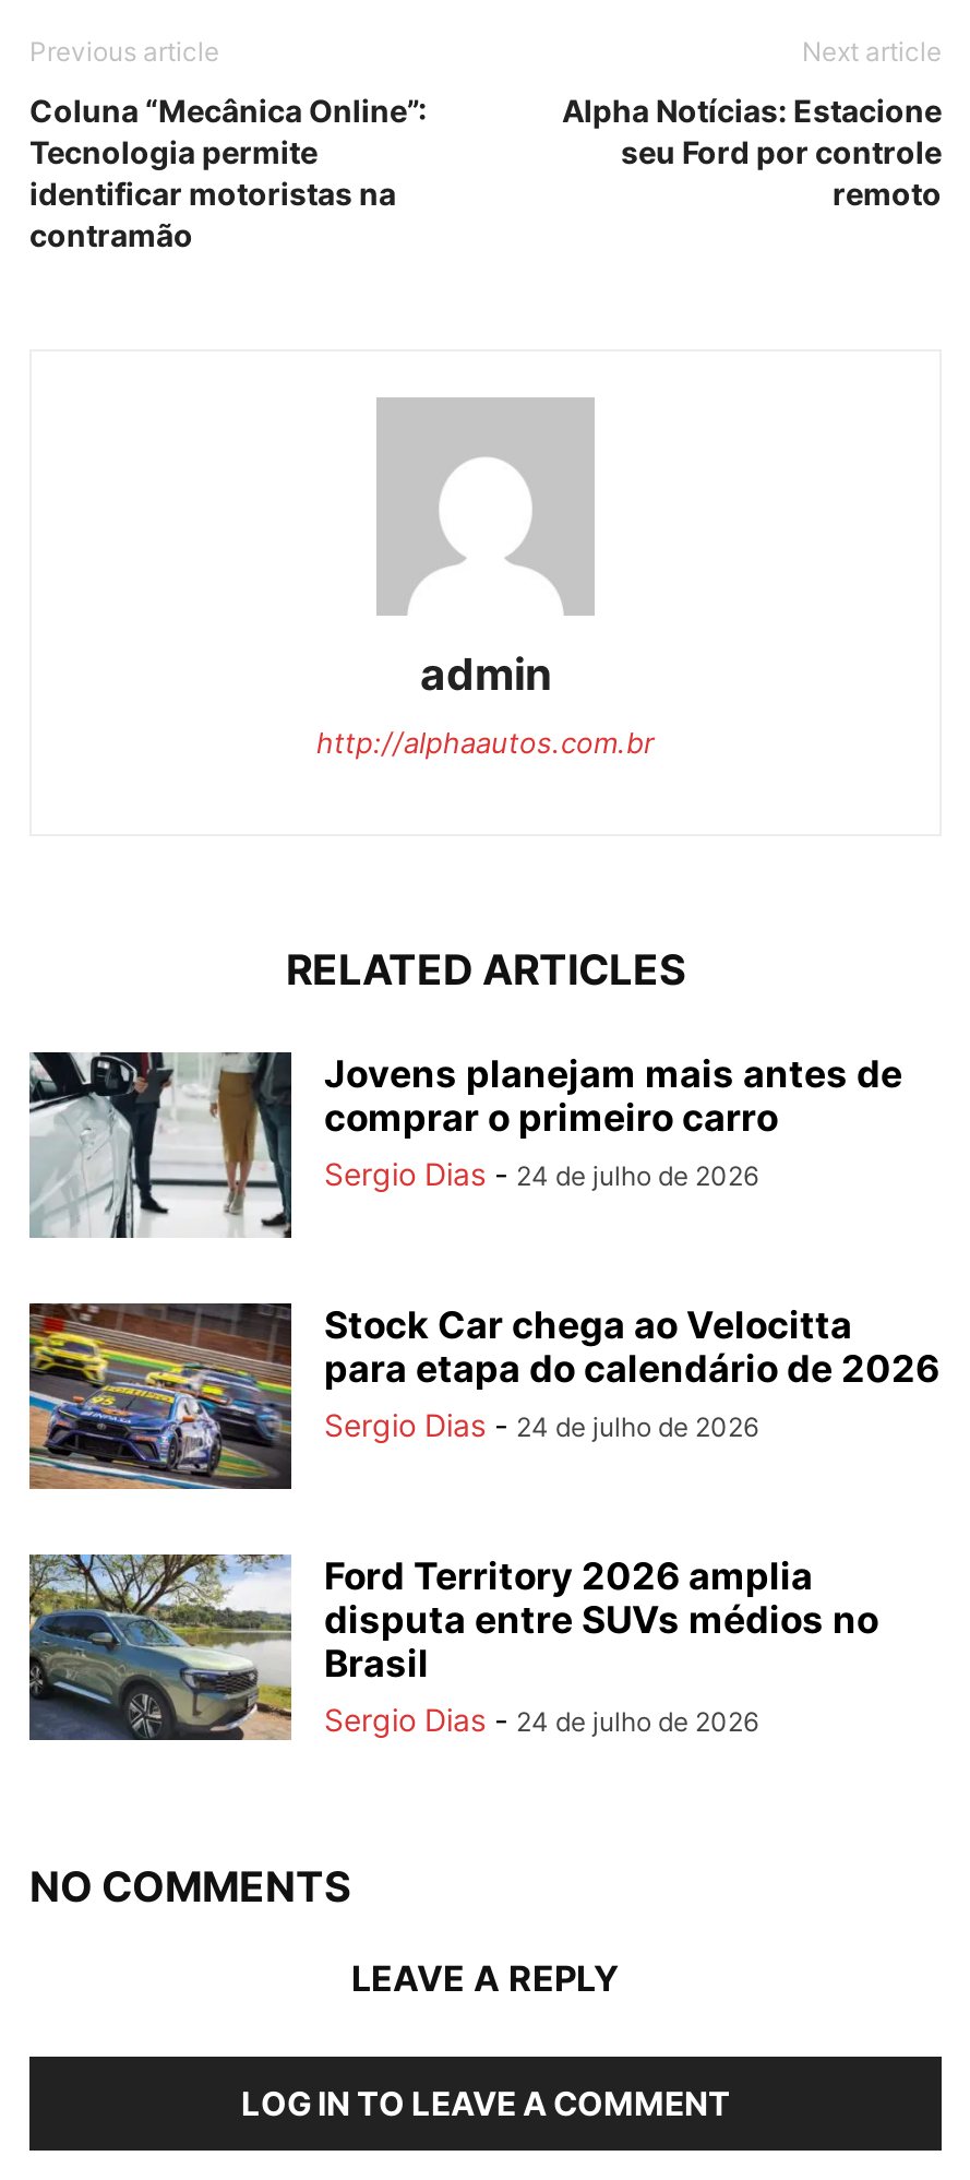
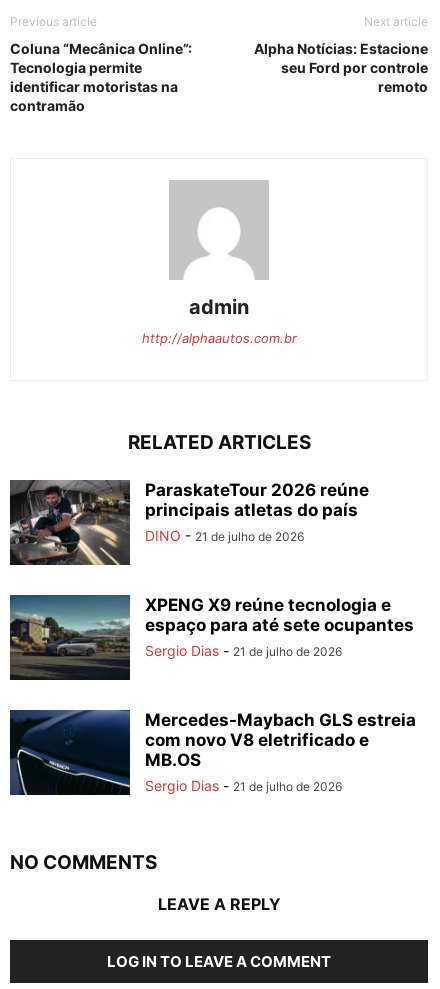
- [image]
- Jovens planejam mais antes de
- comprar o primeiro carro
- Sergio Dias - 24 de julho de 2026
+ [image]
+ ParaskateTour 2026 reúne
+ principais atletas do país
+ DINO - 21 de julho de 2026

- [image]
- Stock Car chega ao Velocitta
- para etapa do calendário de 2026
- Sergio Dias - 24 de julho de 2026
+ [image]
+ XPENG X9 reúne tecnologia e
+ espaço para até sete ocupantes
+ Sergio Dias - 21 de julho de 2026

- [image]
- Ford Territory 2026 amplia
- disputa entre SUVs médios no
- Brasil
- Sergio Dias - 24 de julho de 2026
+ [image]
+ Mercedes-Maybach GLS estreia
+ com novo V8 eletrificado e
+ MB.OS
+ Sergio Dias - 21 de julho de 2026
